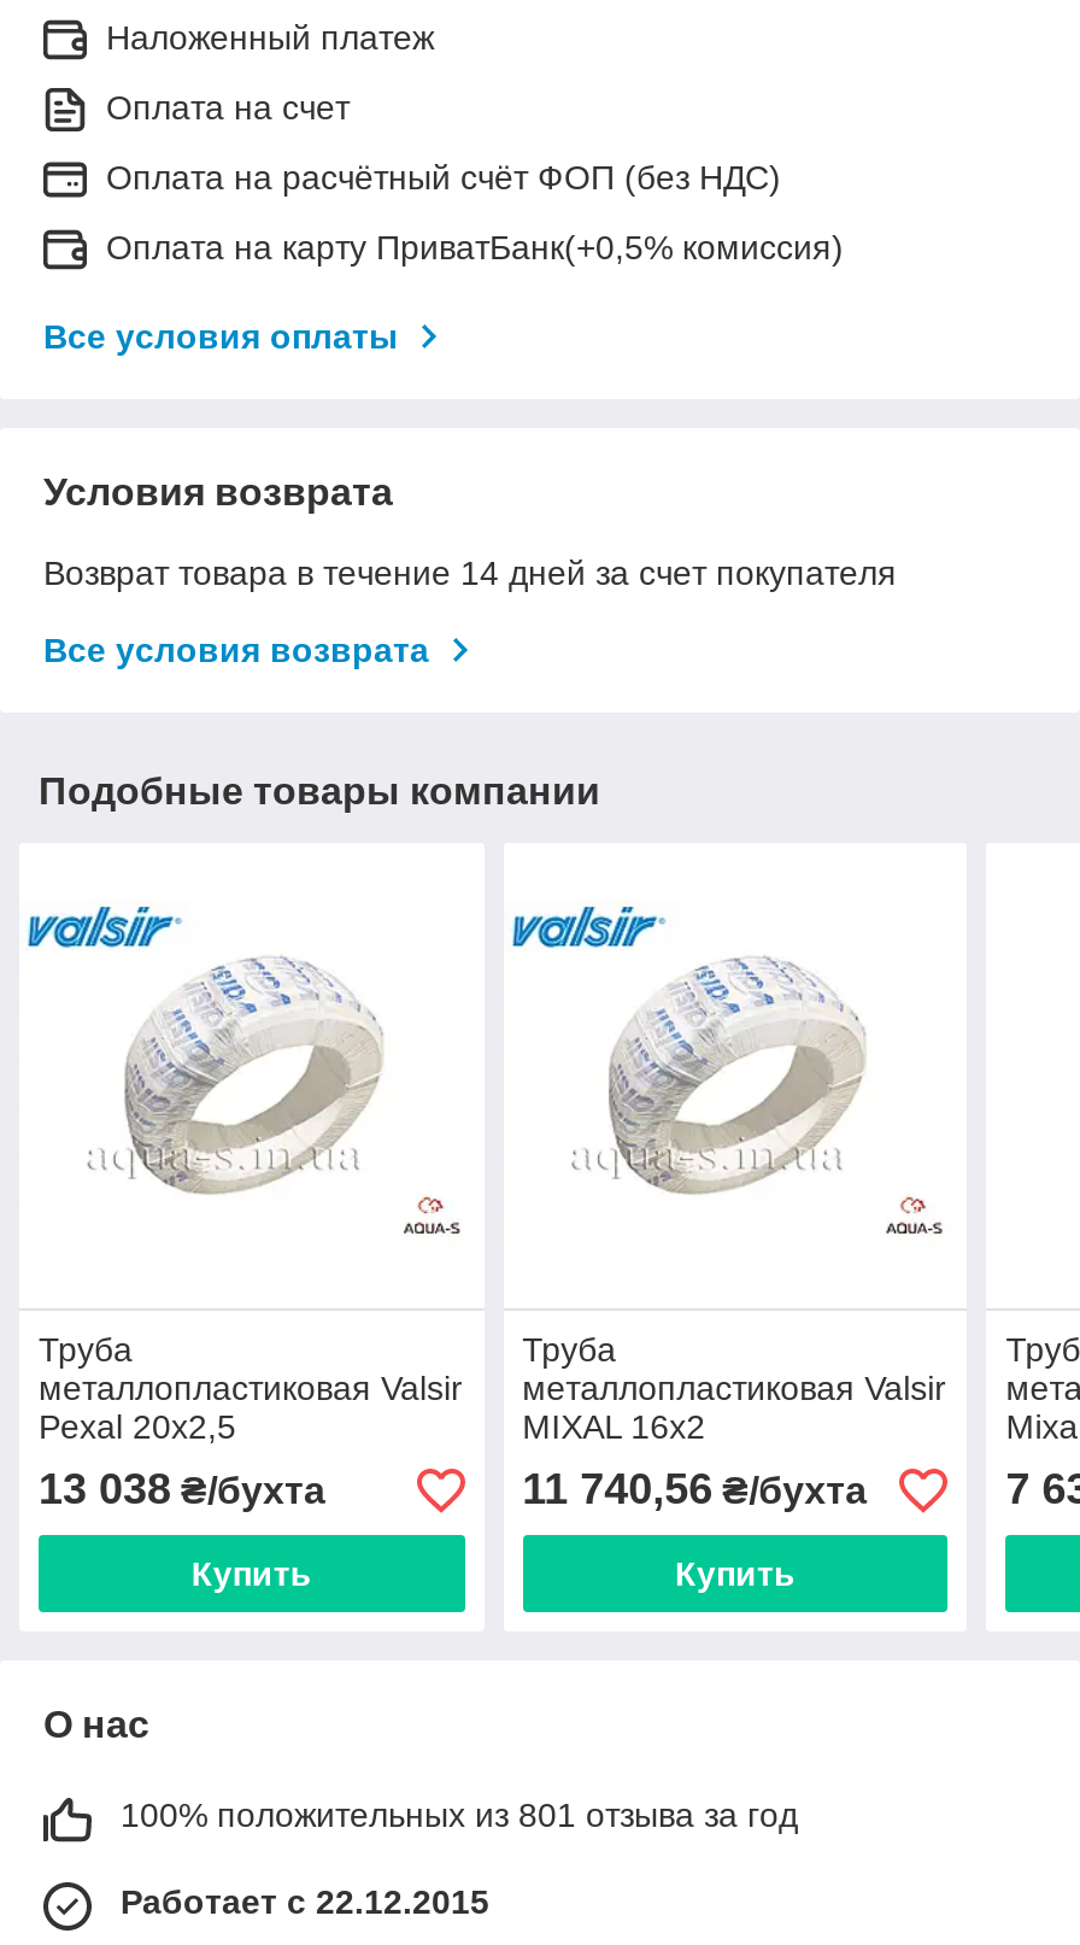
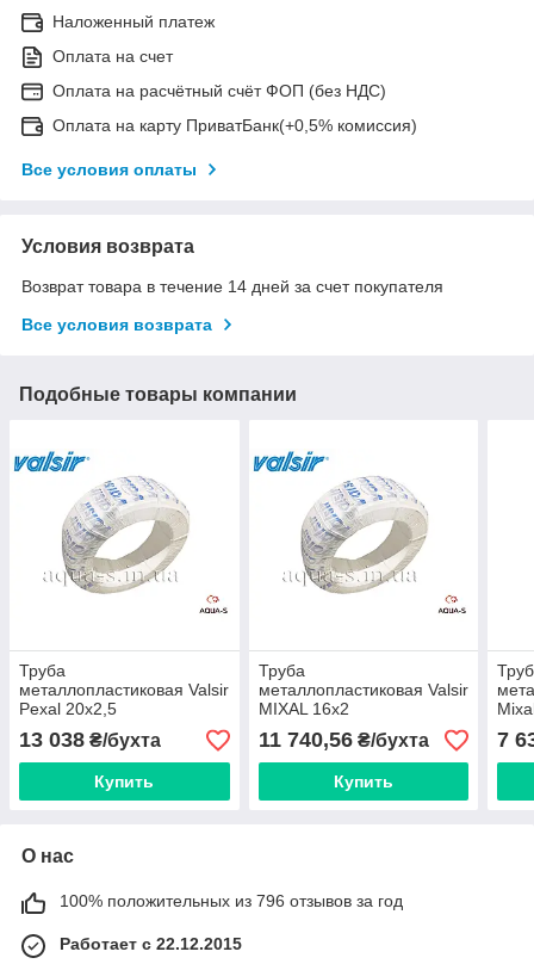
- 100% положительных из 801 отзыва за год
+ 100% положительных из 796 отзывов за год
